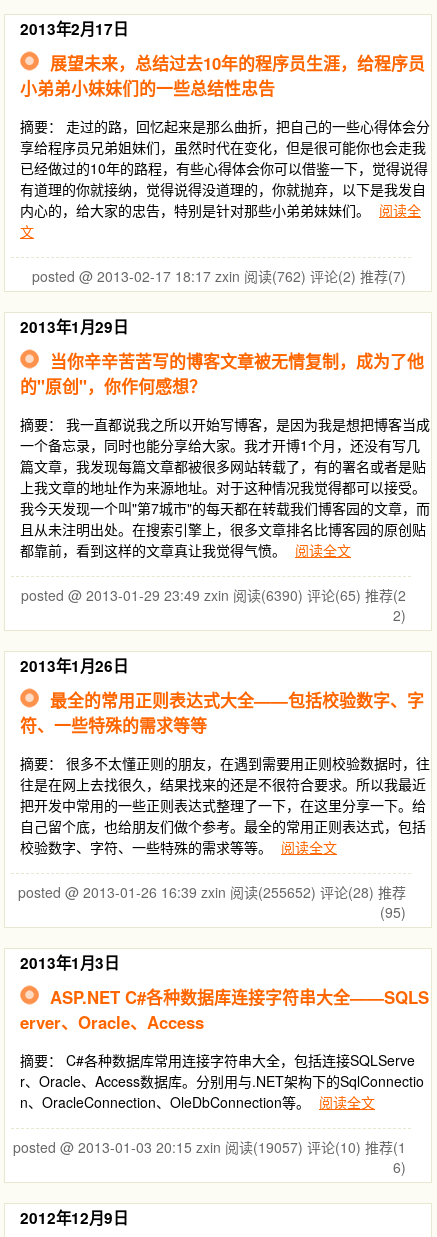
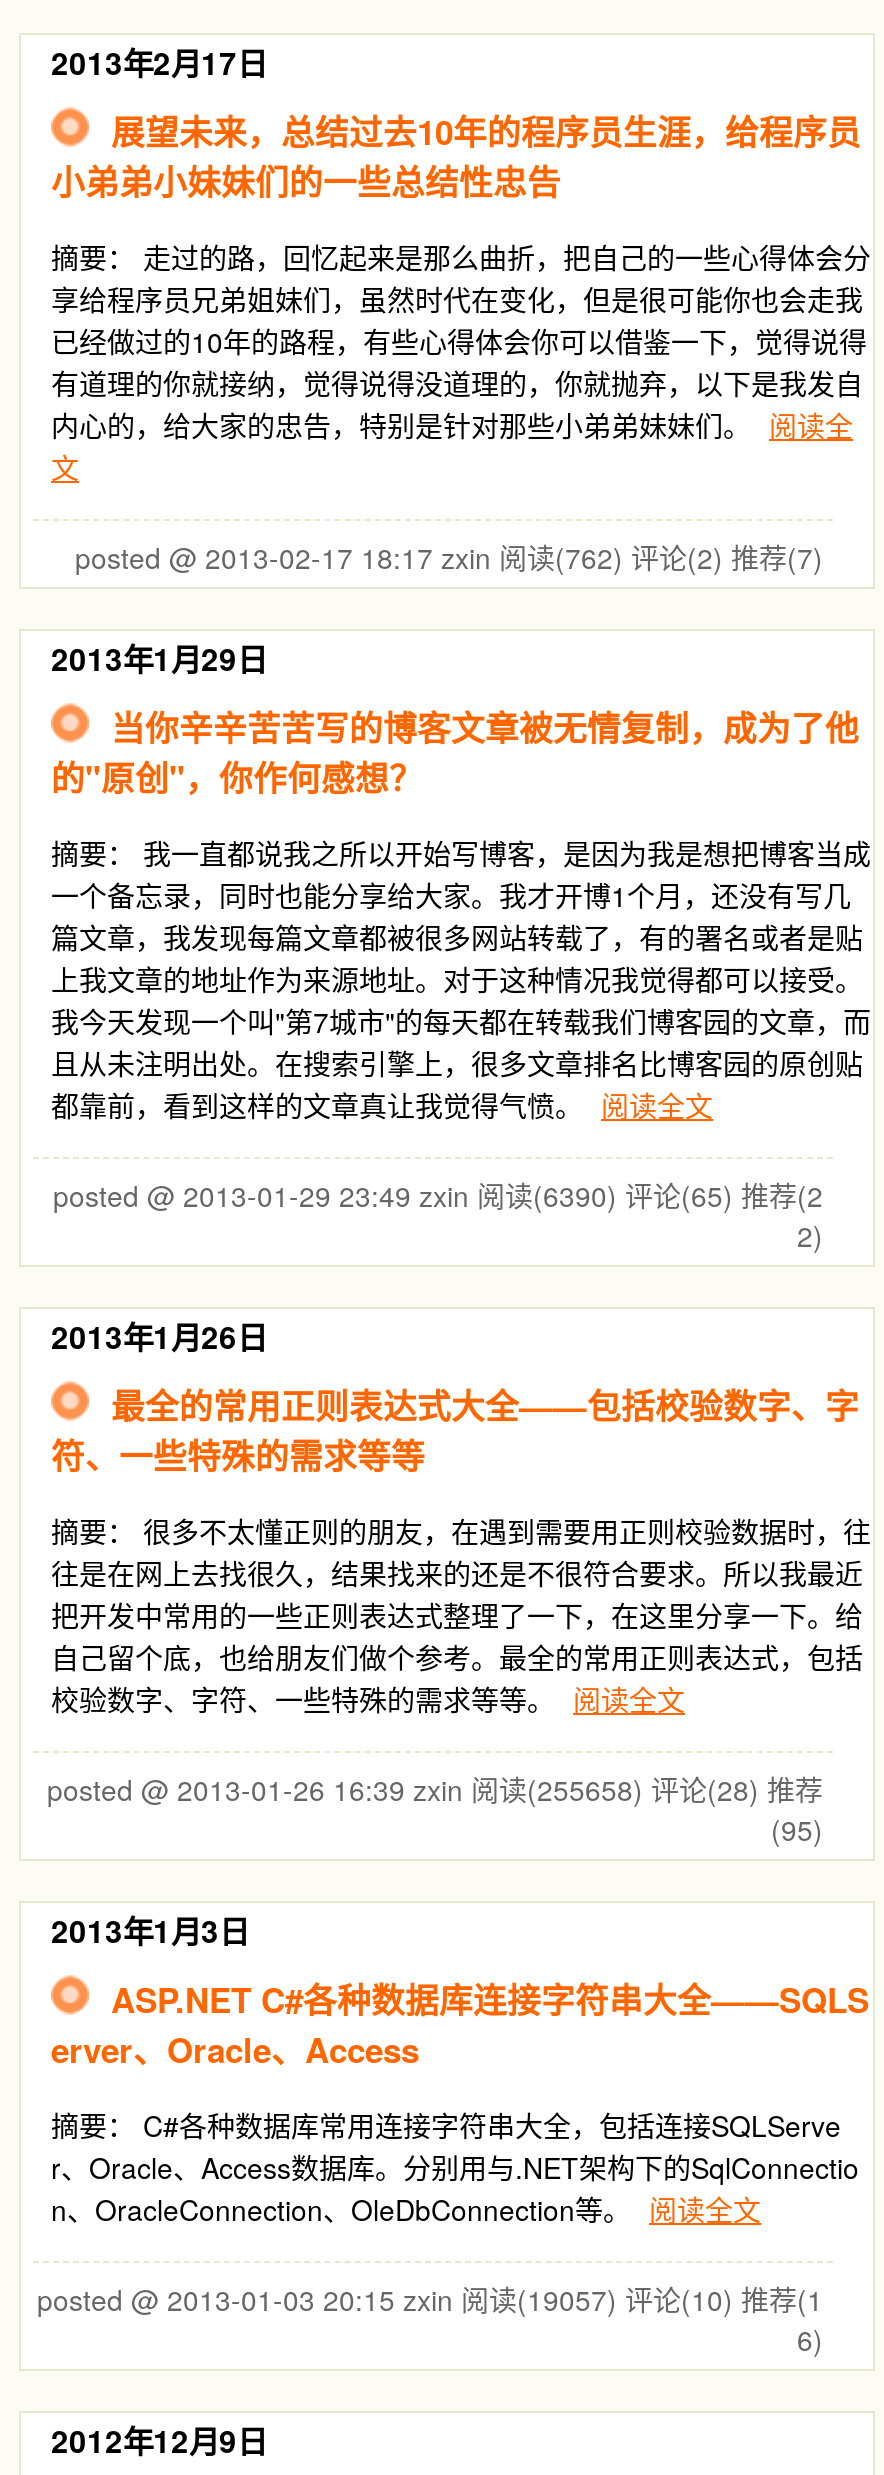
- posted @ 2013-01-26 16:39 zxin阅读(255652) 评论(28) 推荐
+ posted @ 2013-01-26 16:39 zxin阅读(255658) 评论(28) 推荐
